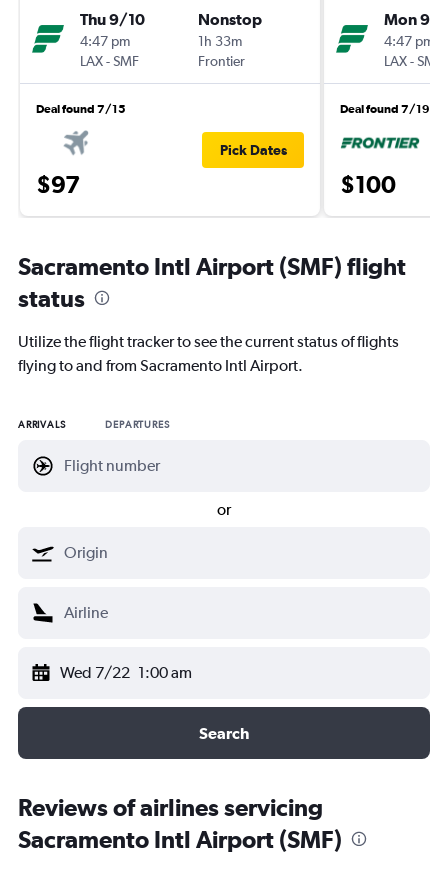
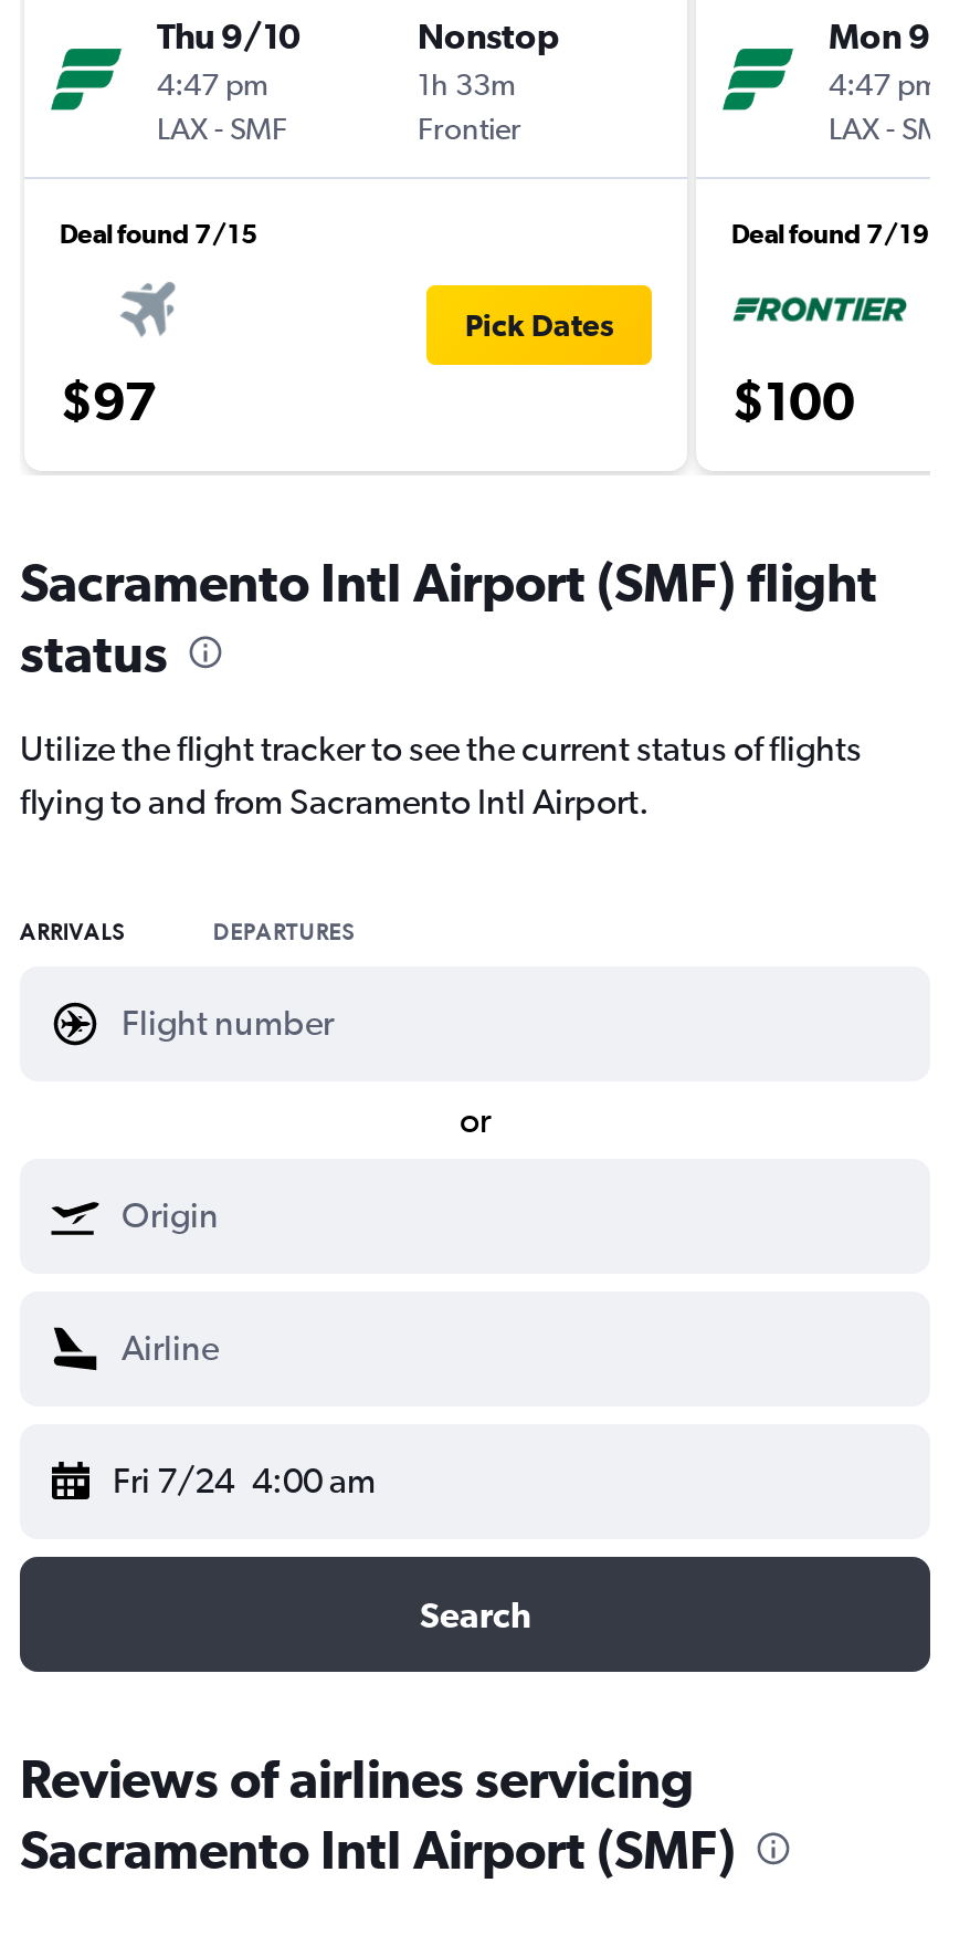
- Wed 7/22 1:00 am
+ Fri 7/24 4:00 am
